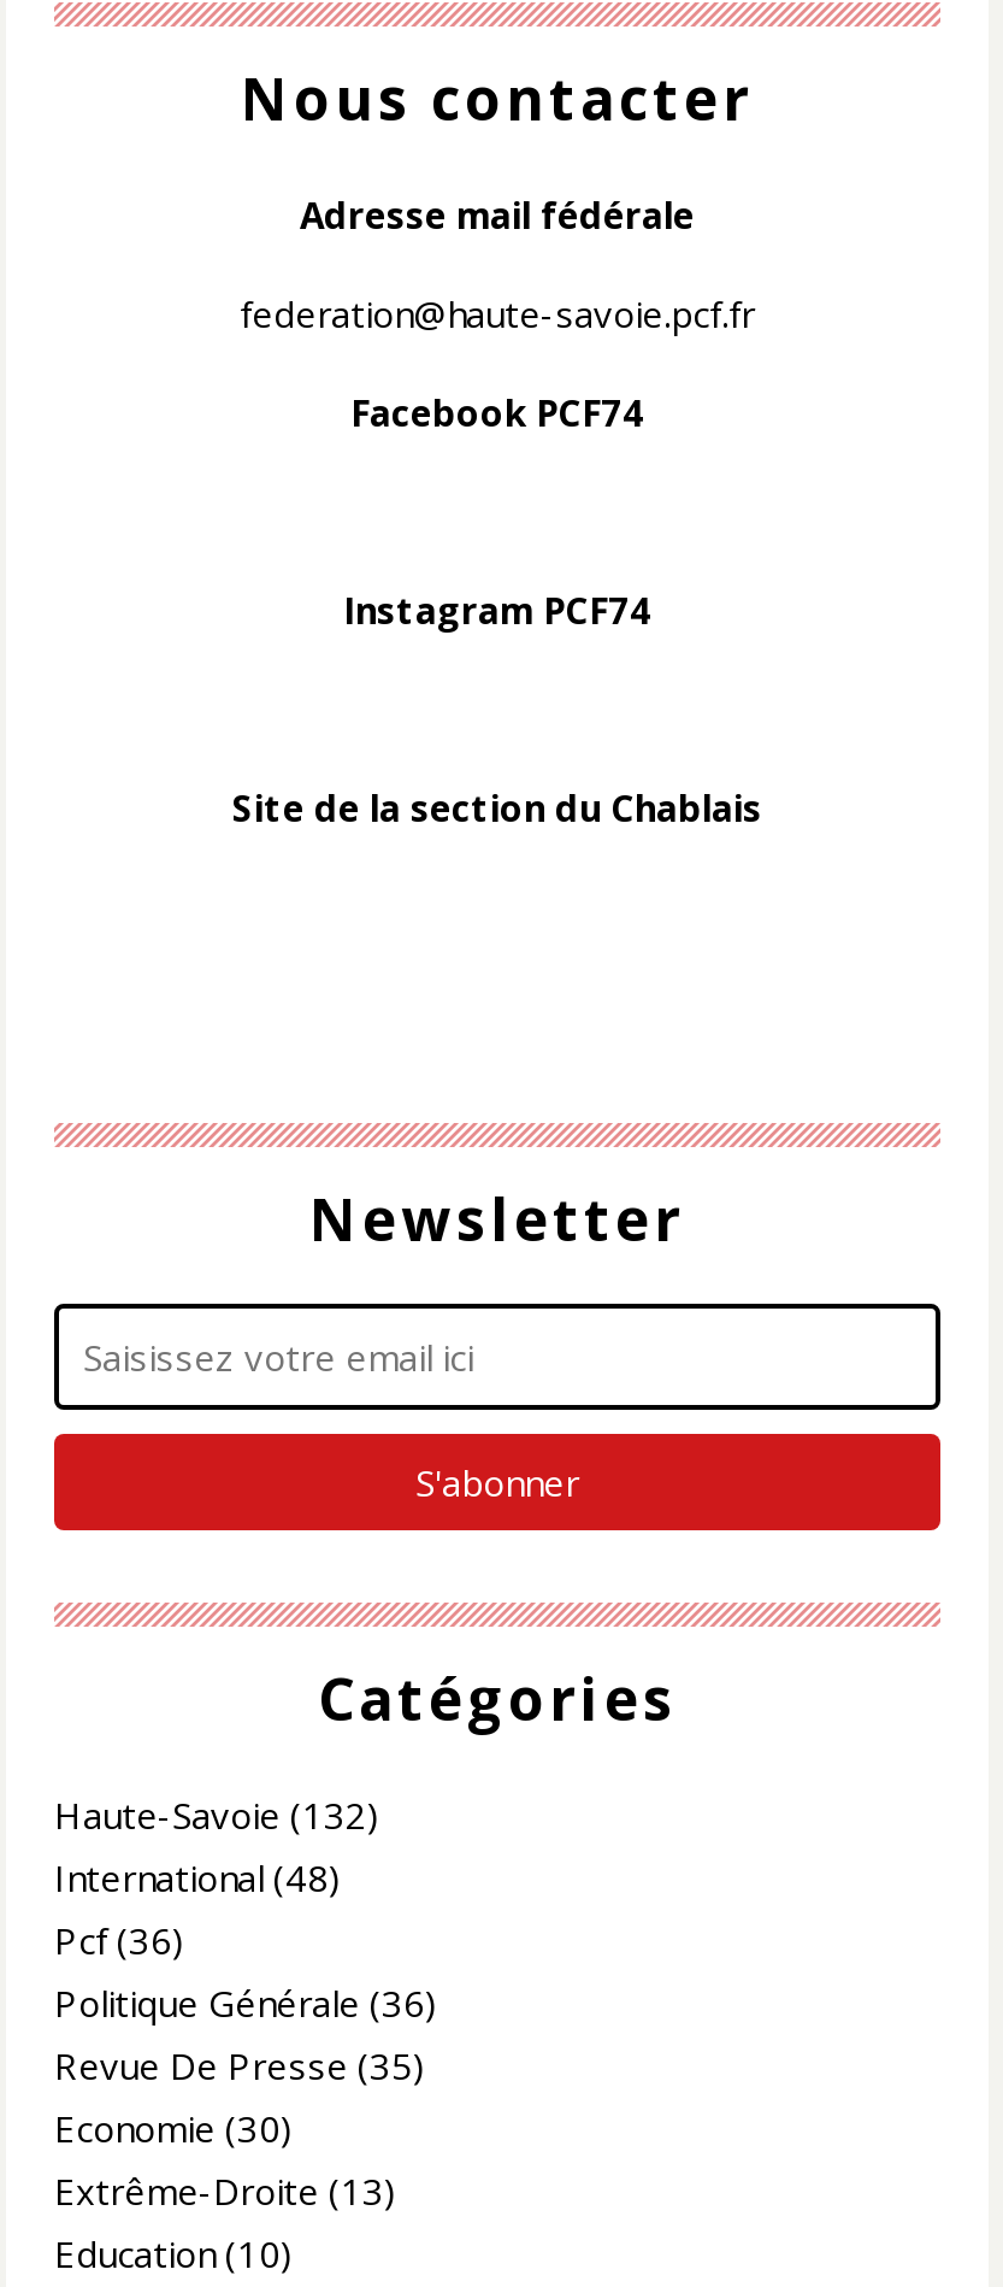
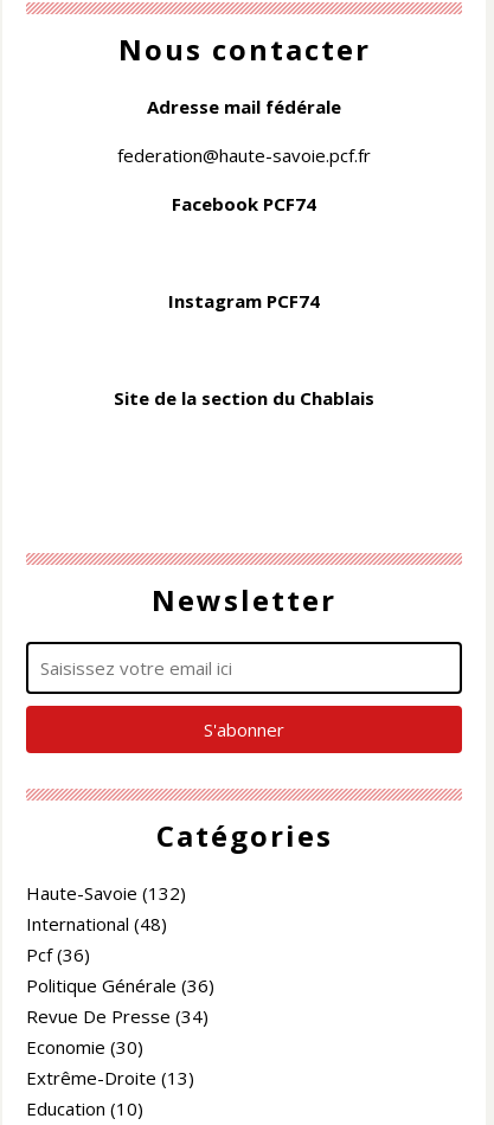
- Revue De Presse (35)
+ Revue De Presse (34)
